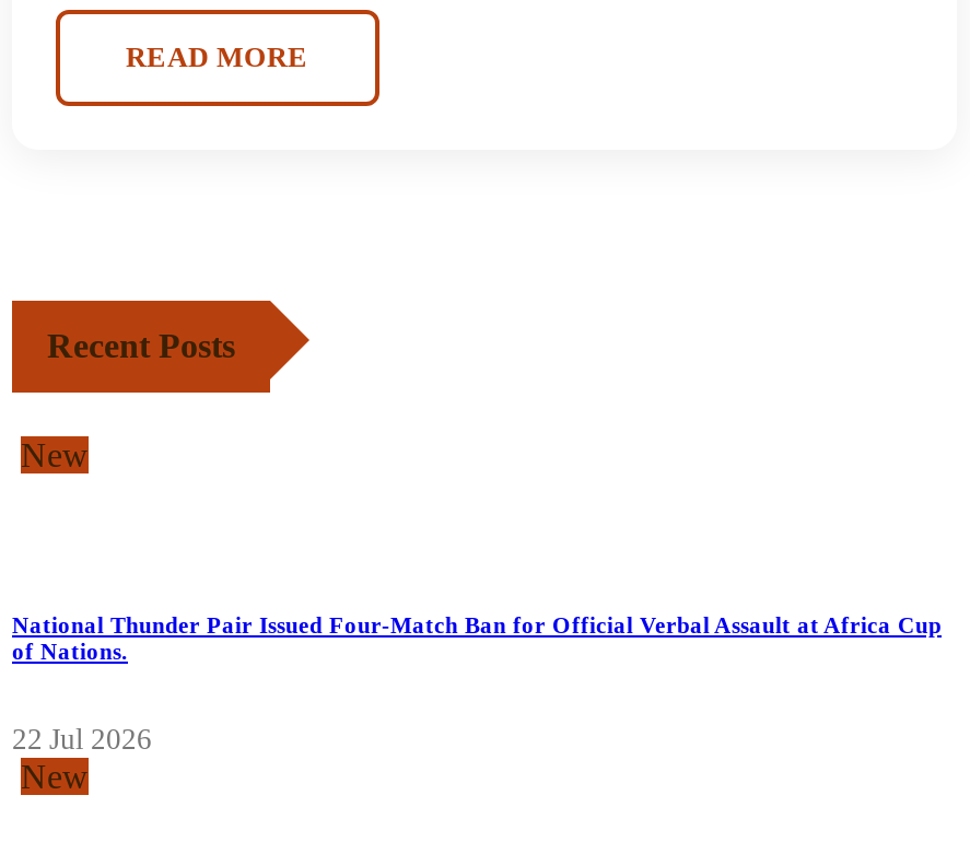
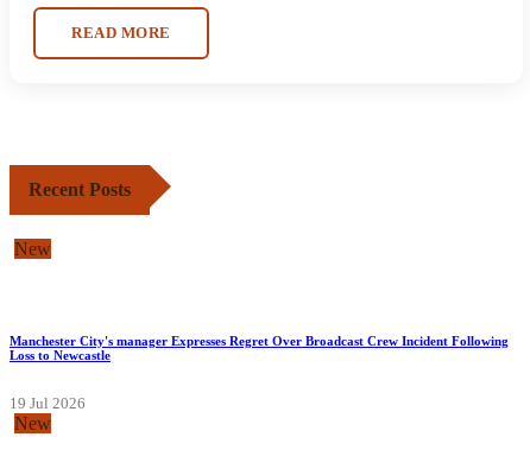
- National Thunder Pair Issued Four-Match Ban for Official Verbal Assault at Africa Cup
- of Nations.
+ Manchester City's manager Expresses Regret Over Broadcast Crew Incident Following
+ Loss to Newcastle

- 22 Jul 2026
+ 19 Jul 2026
